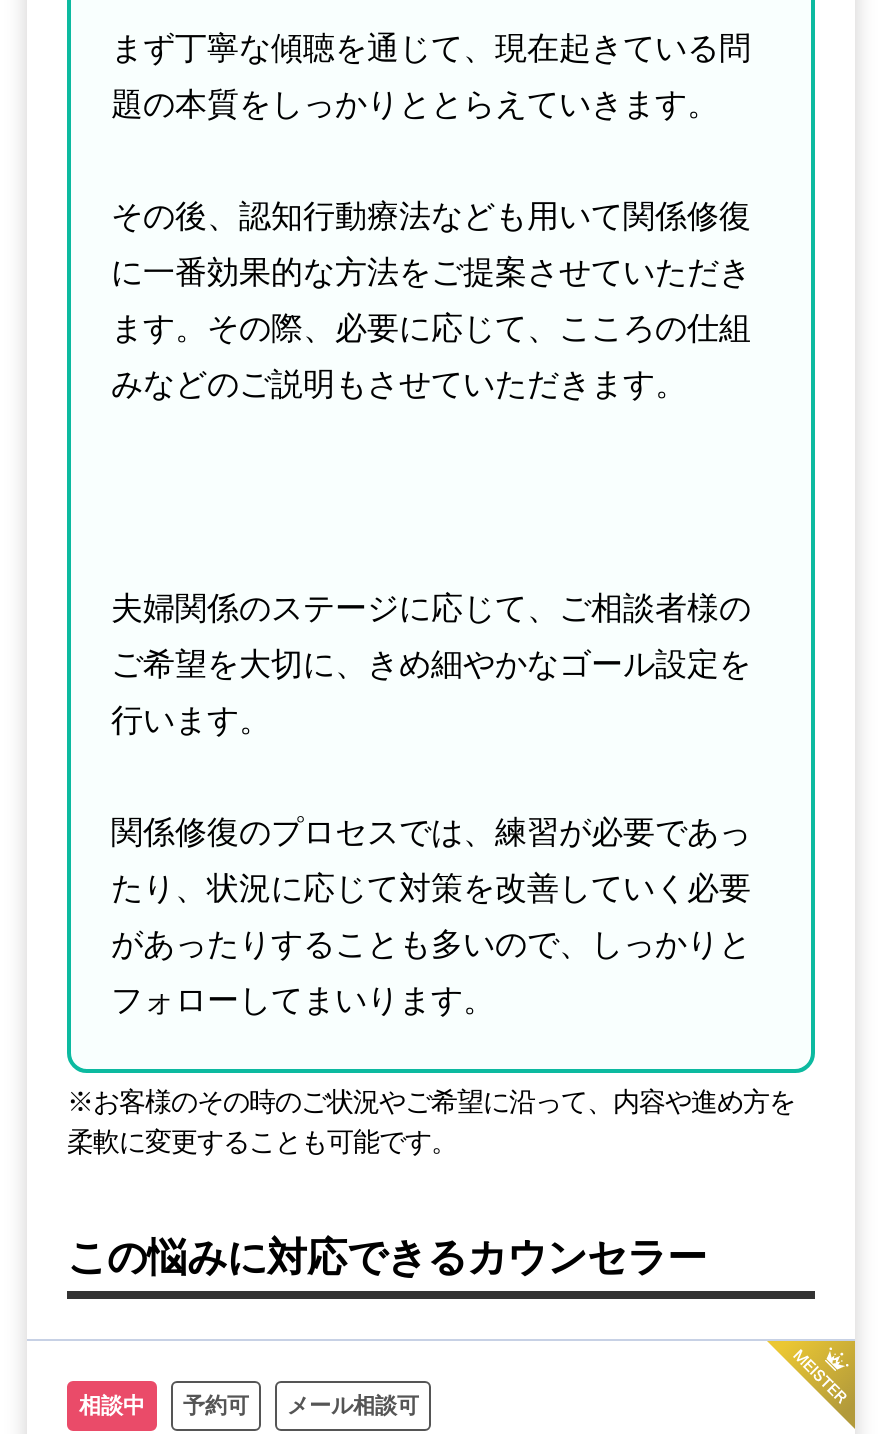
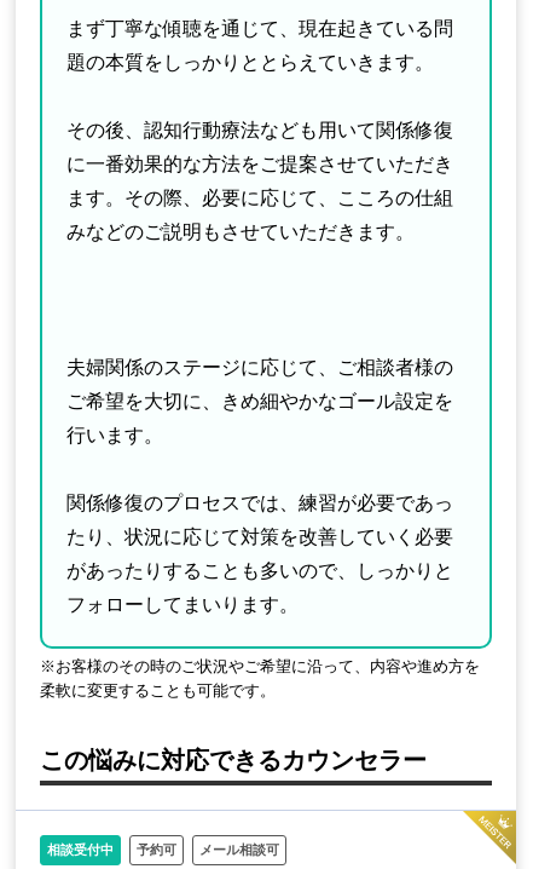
- 相談中
+ 相談受付中
